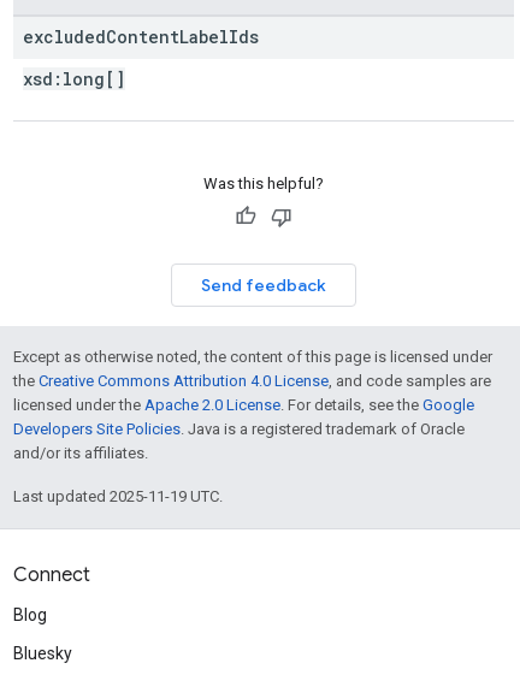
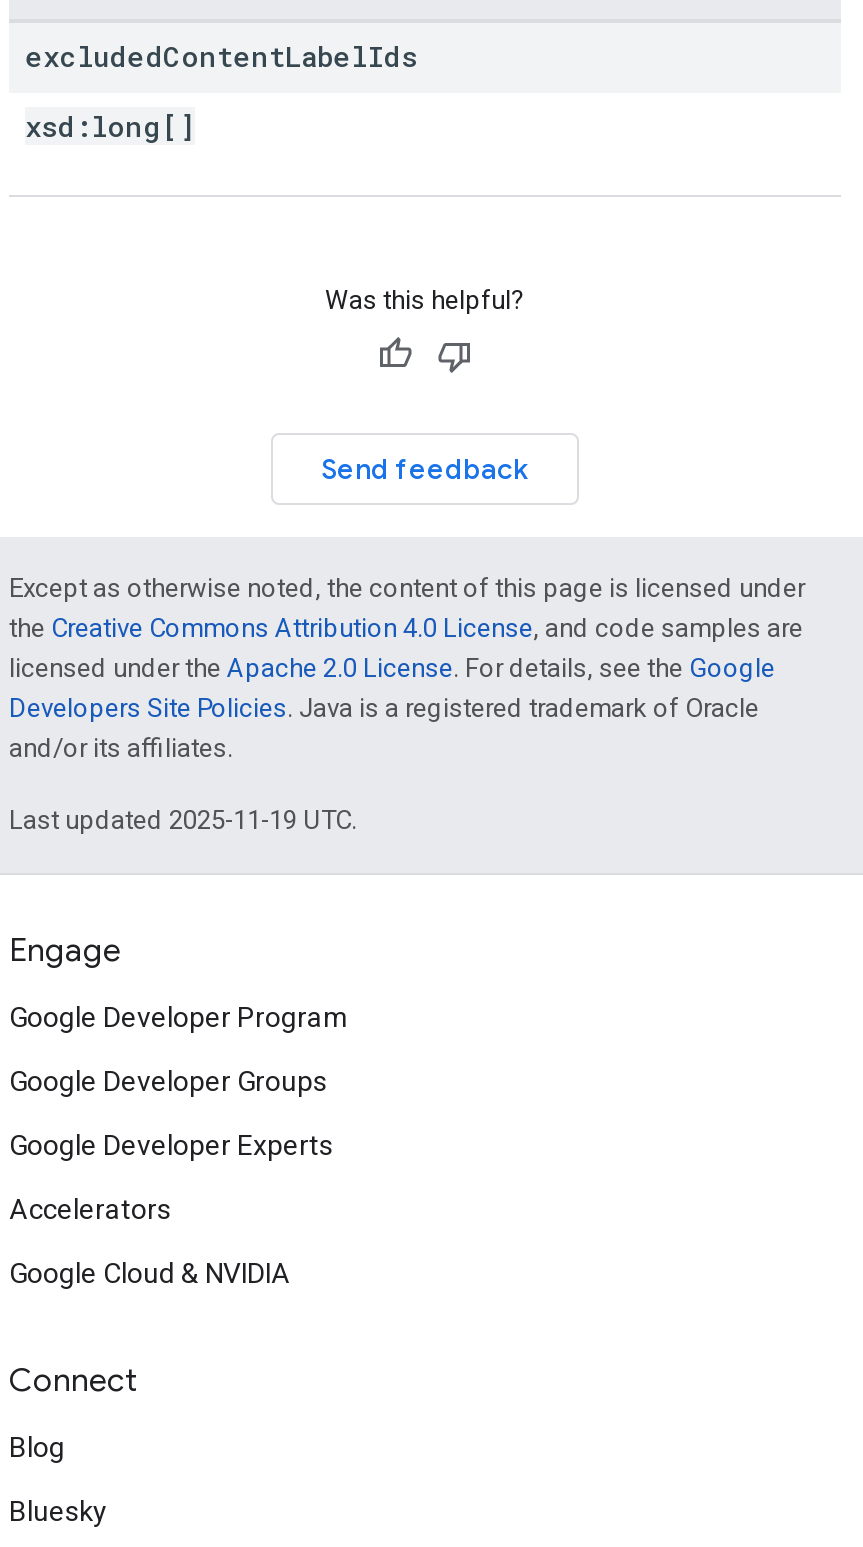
+ Engage
+ Google Developer Program
+ Google Developer Groups
+ Google Developer Experts
+ Accelerators
+ Google Cloud & NVIDIA
